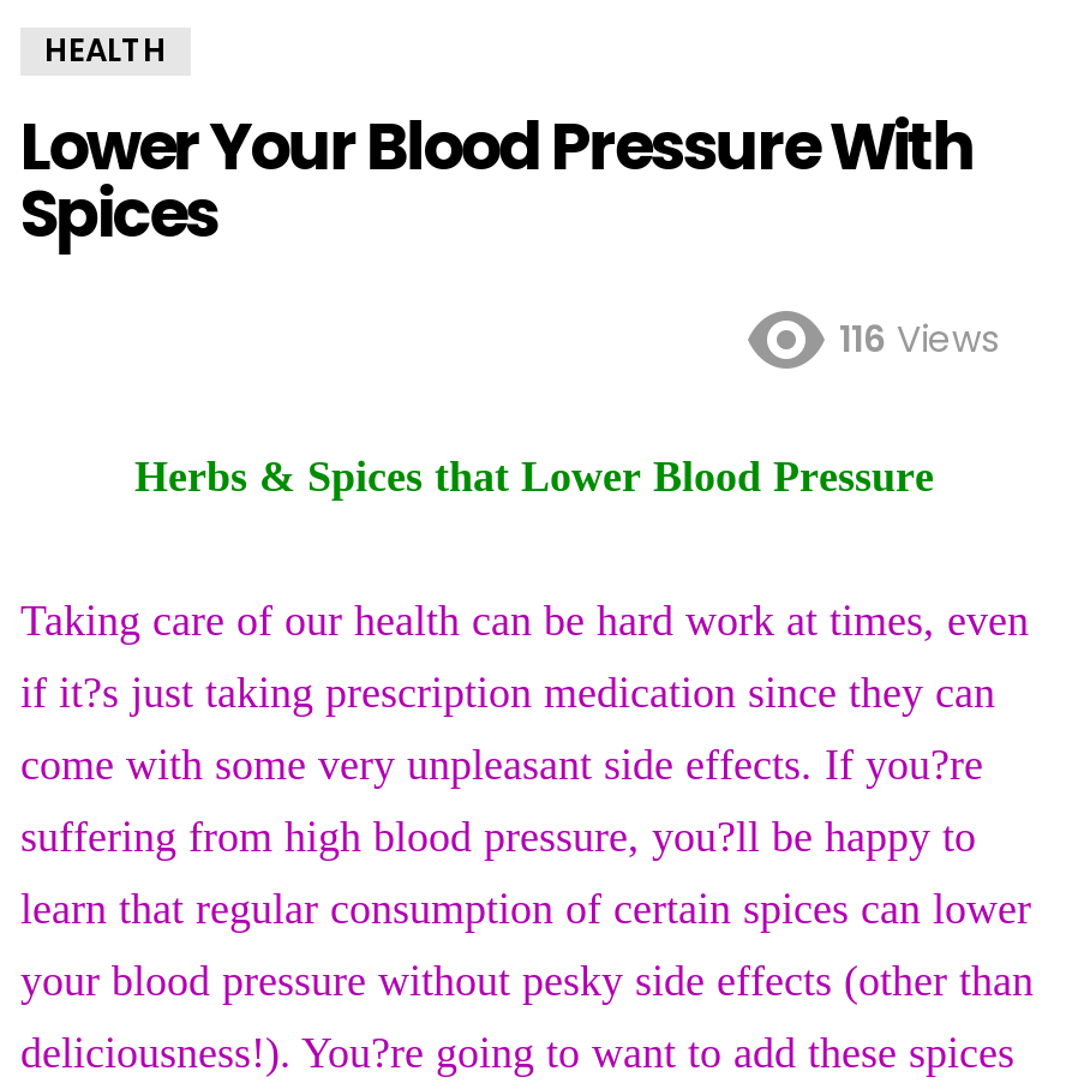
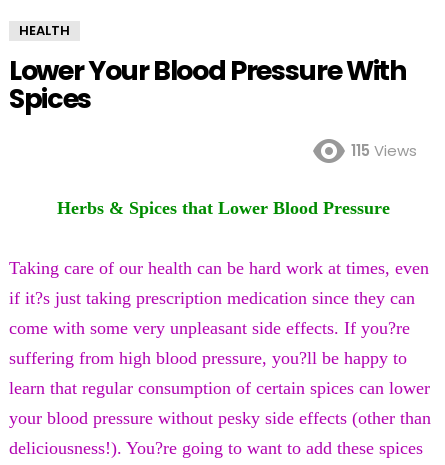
- 116 Views
+ 115 Views
